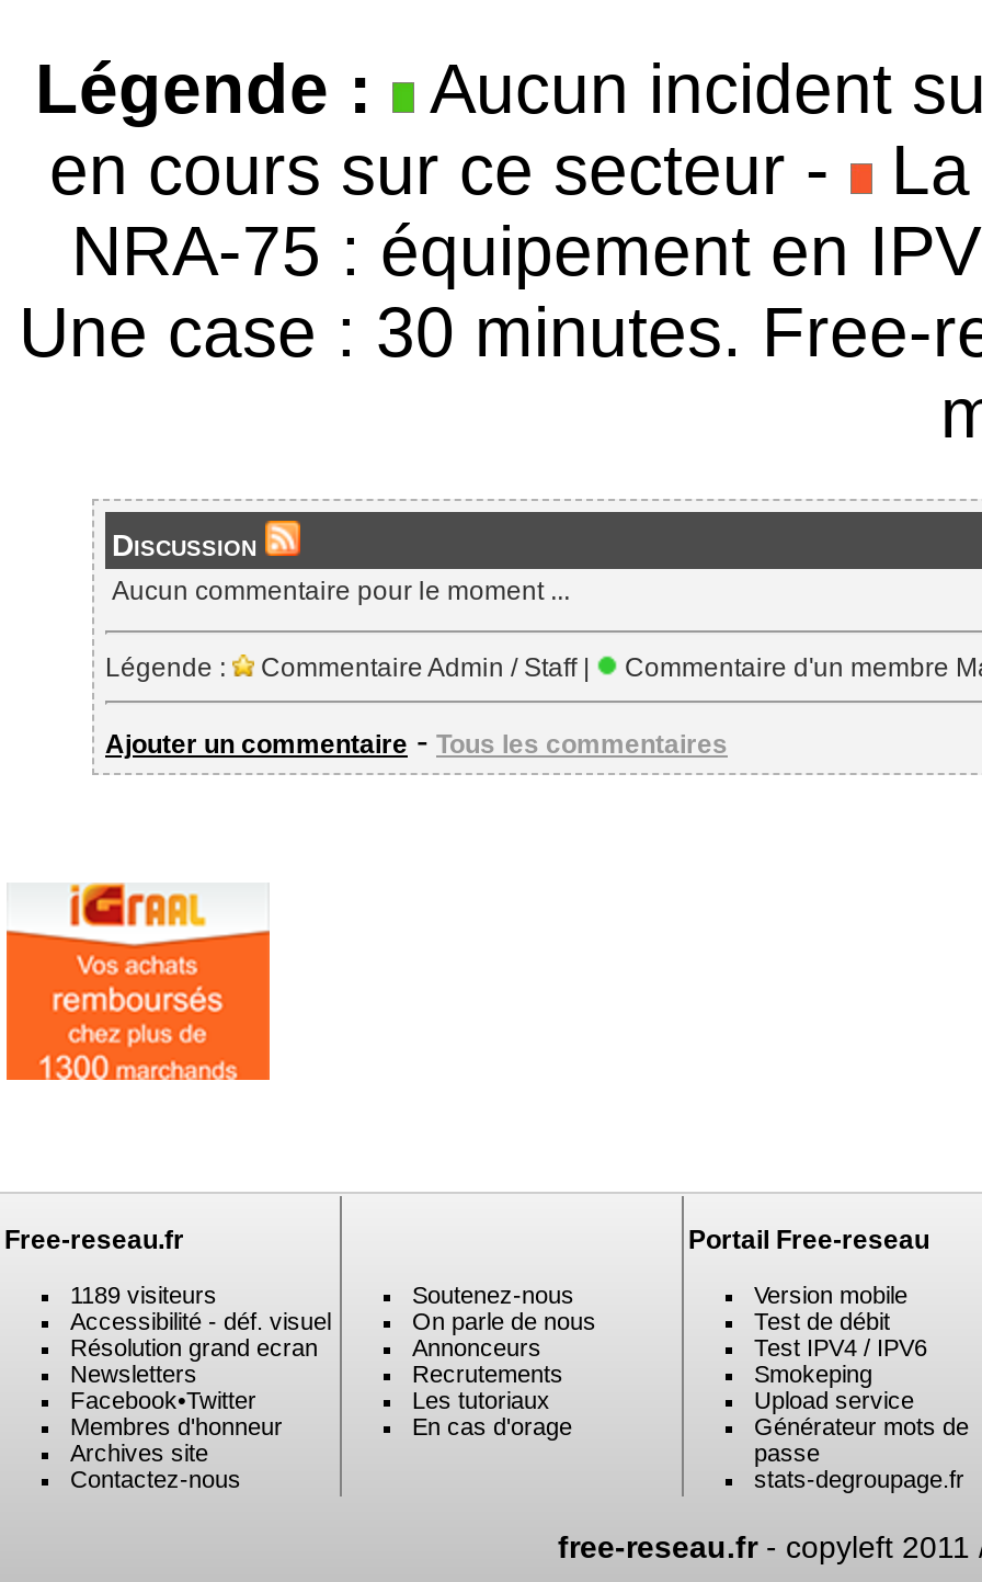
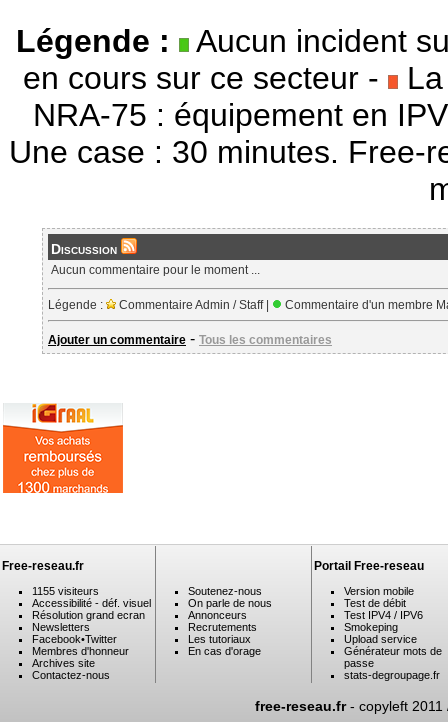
- 1189 visiteurs
+ 1155 visiteurs
